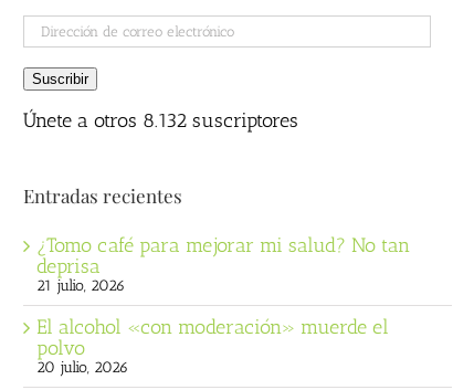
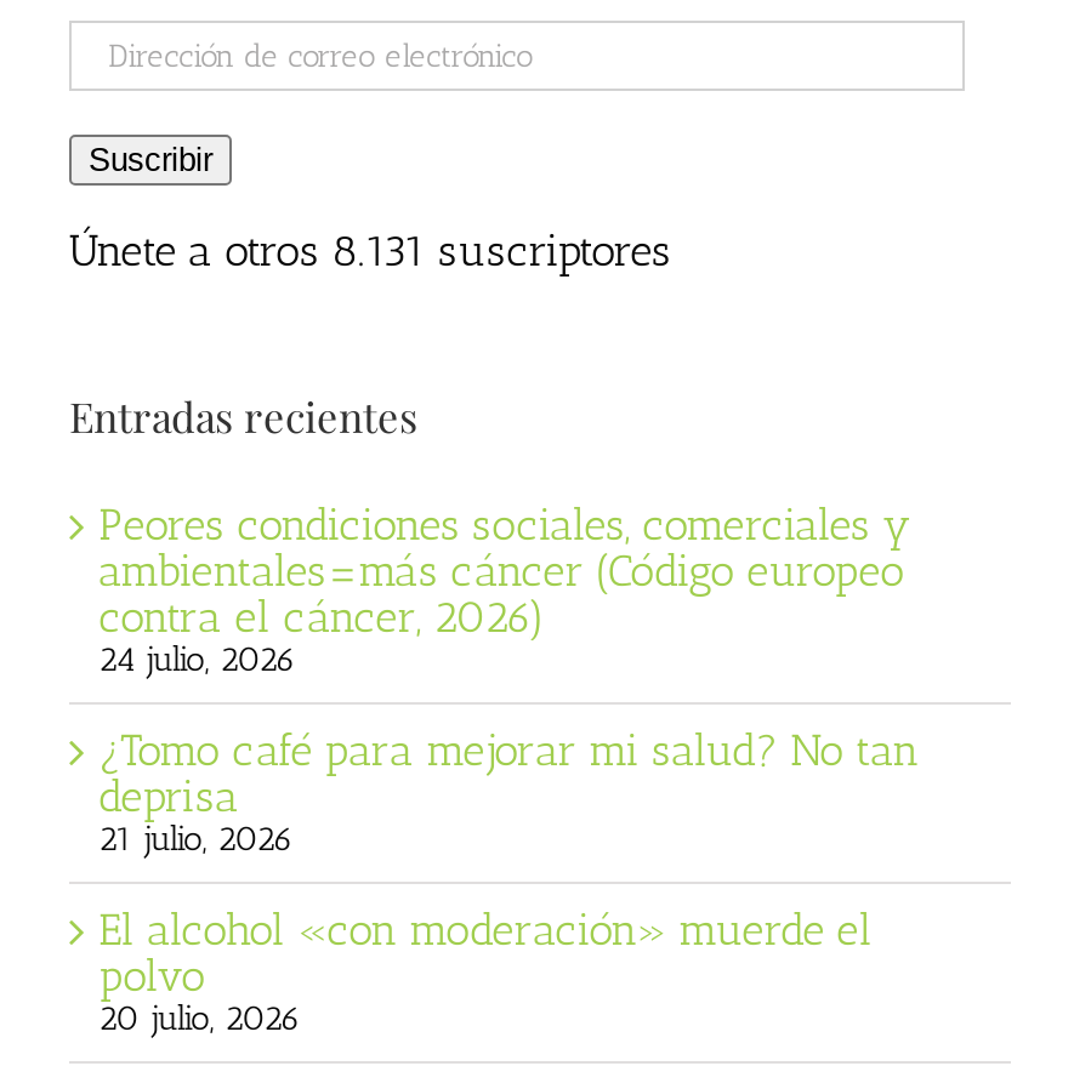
- Únete a otros 8.132 suscriptores
+ Únete a otros 8.131 suscriptores

+ Peores condiciones sociales, comerciales y
+ ambientales=más cáncer (Código europeo
+ contra el cáncer, 2026)
+ 24 julio, 2026
